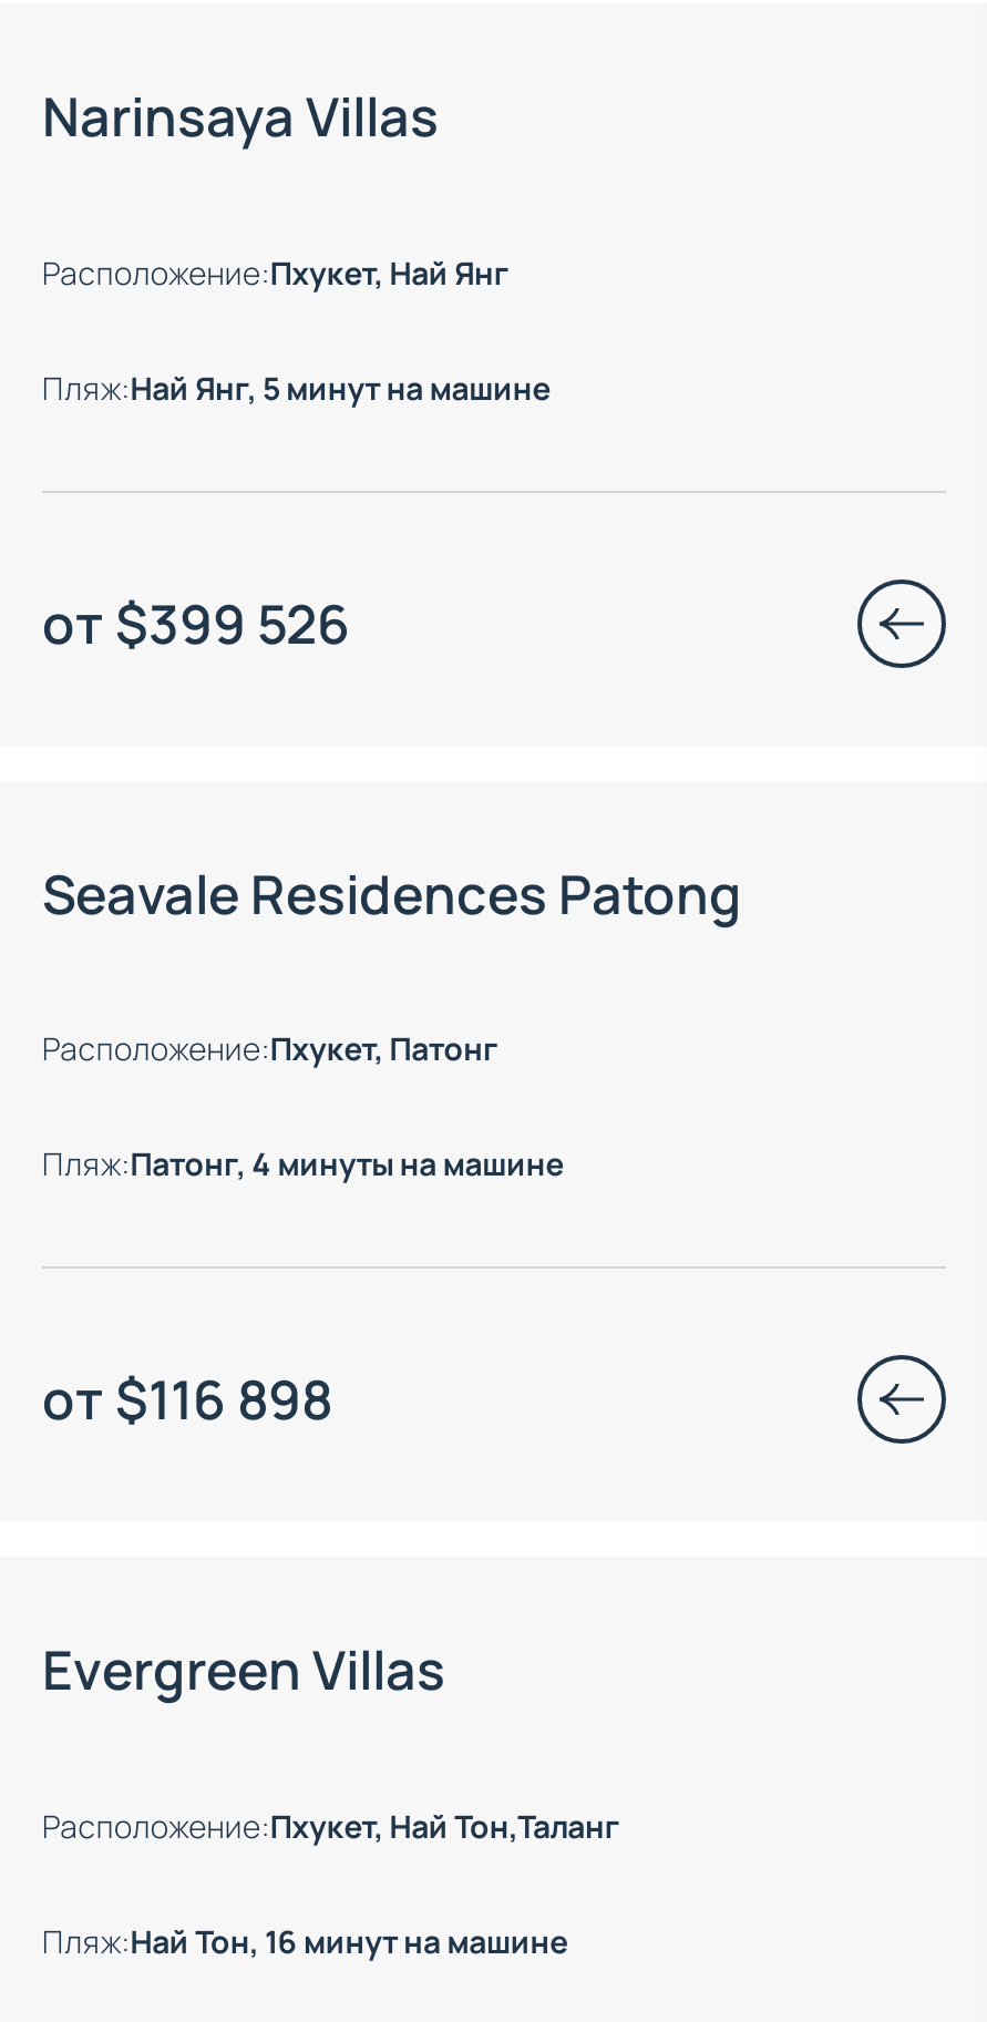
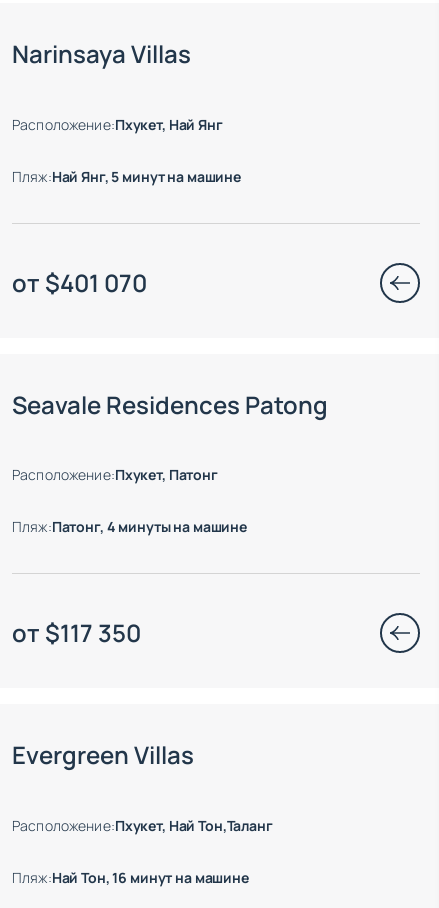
- от $399 526
+ от $401 070

- от $116 898
+ от $117 350
